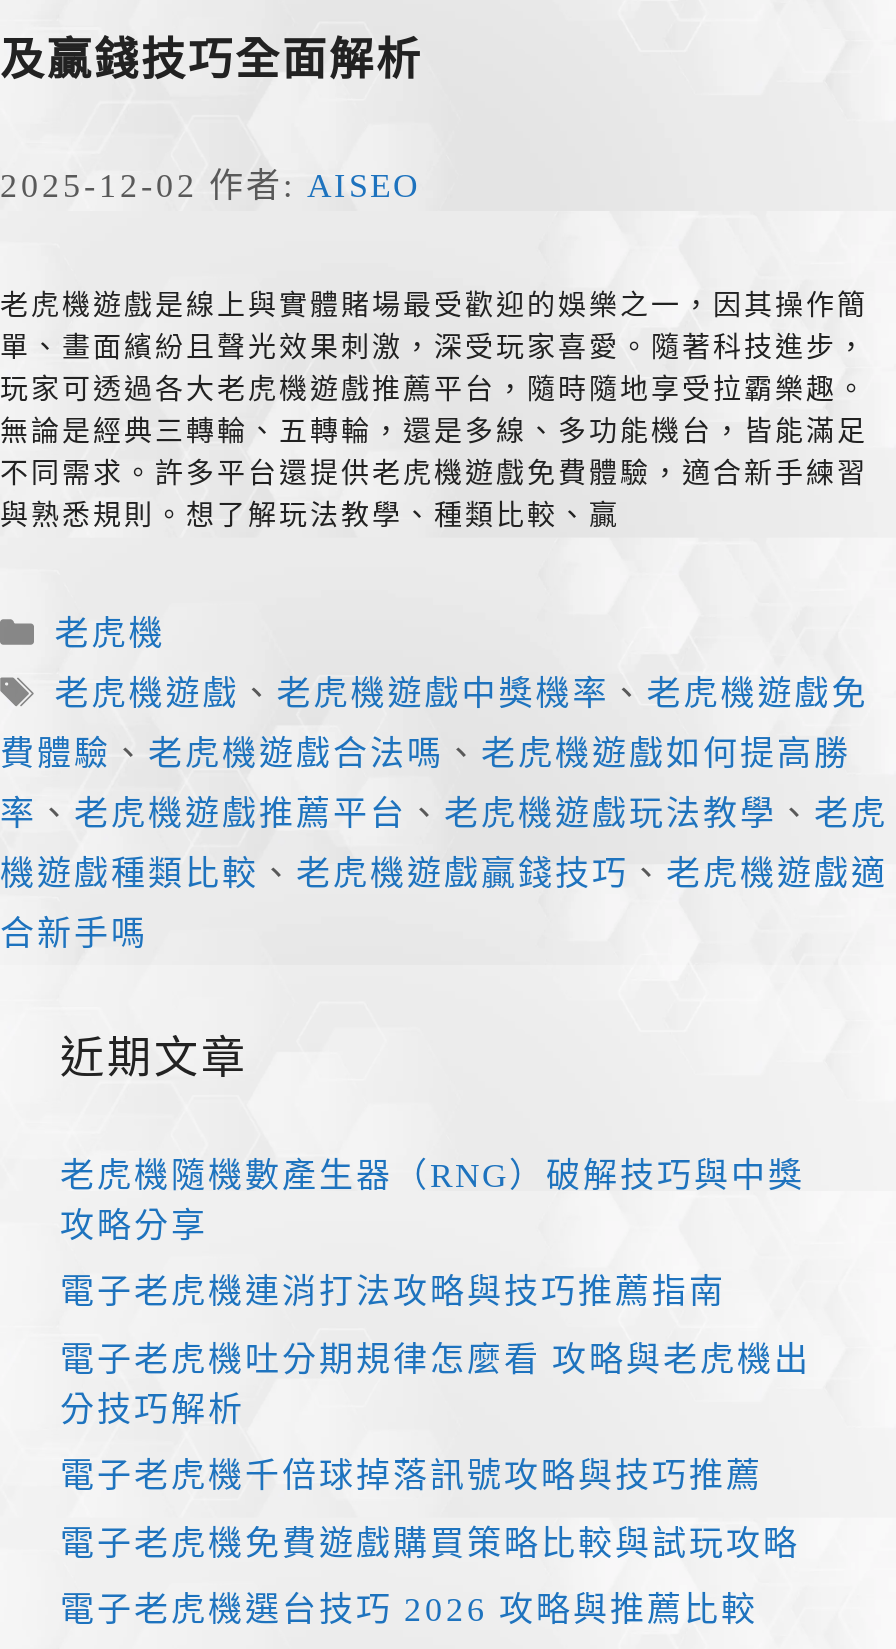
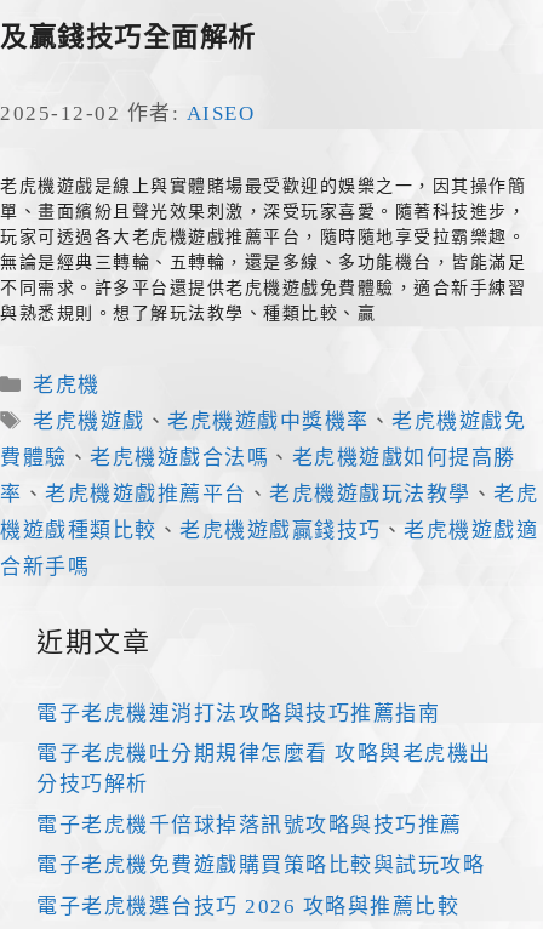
- 老虎機隨機數產生器（RNG）破解技巧與中獎
- 攻略分享
